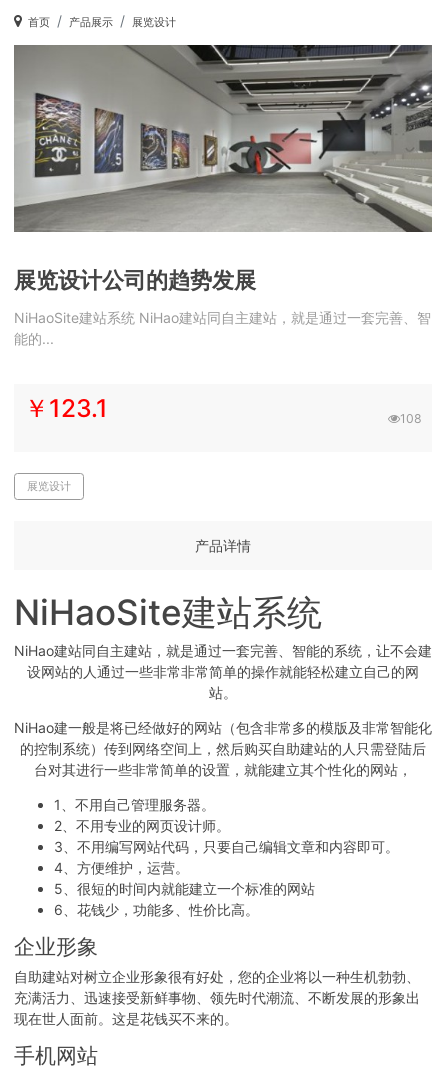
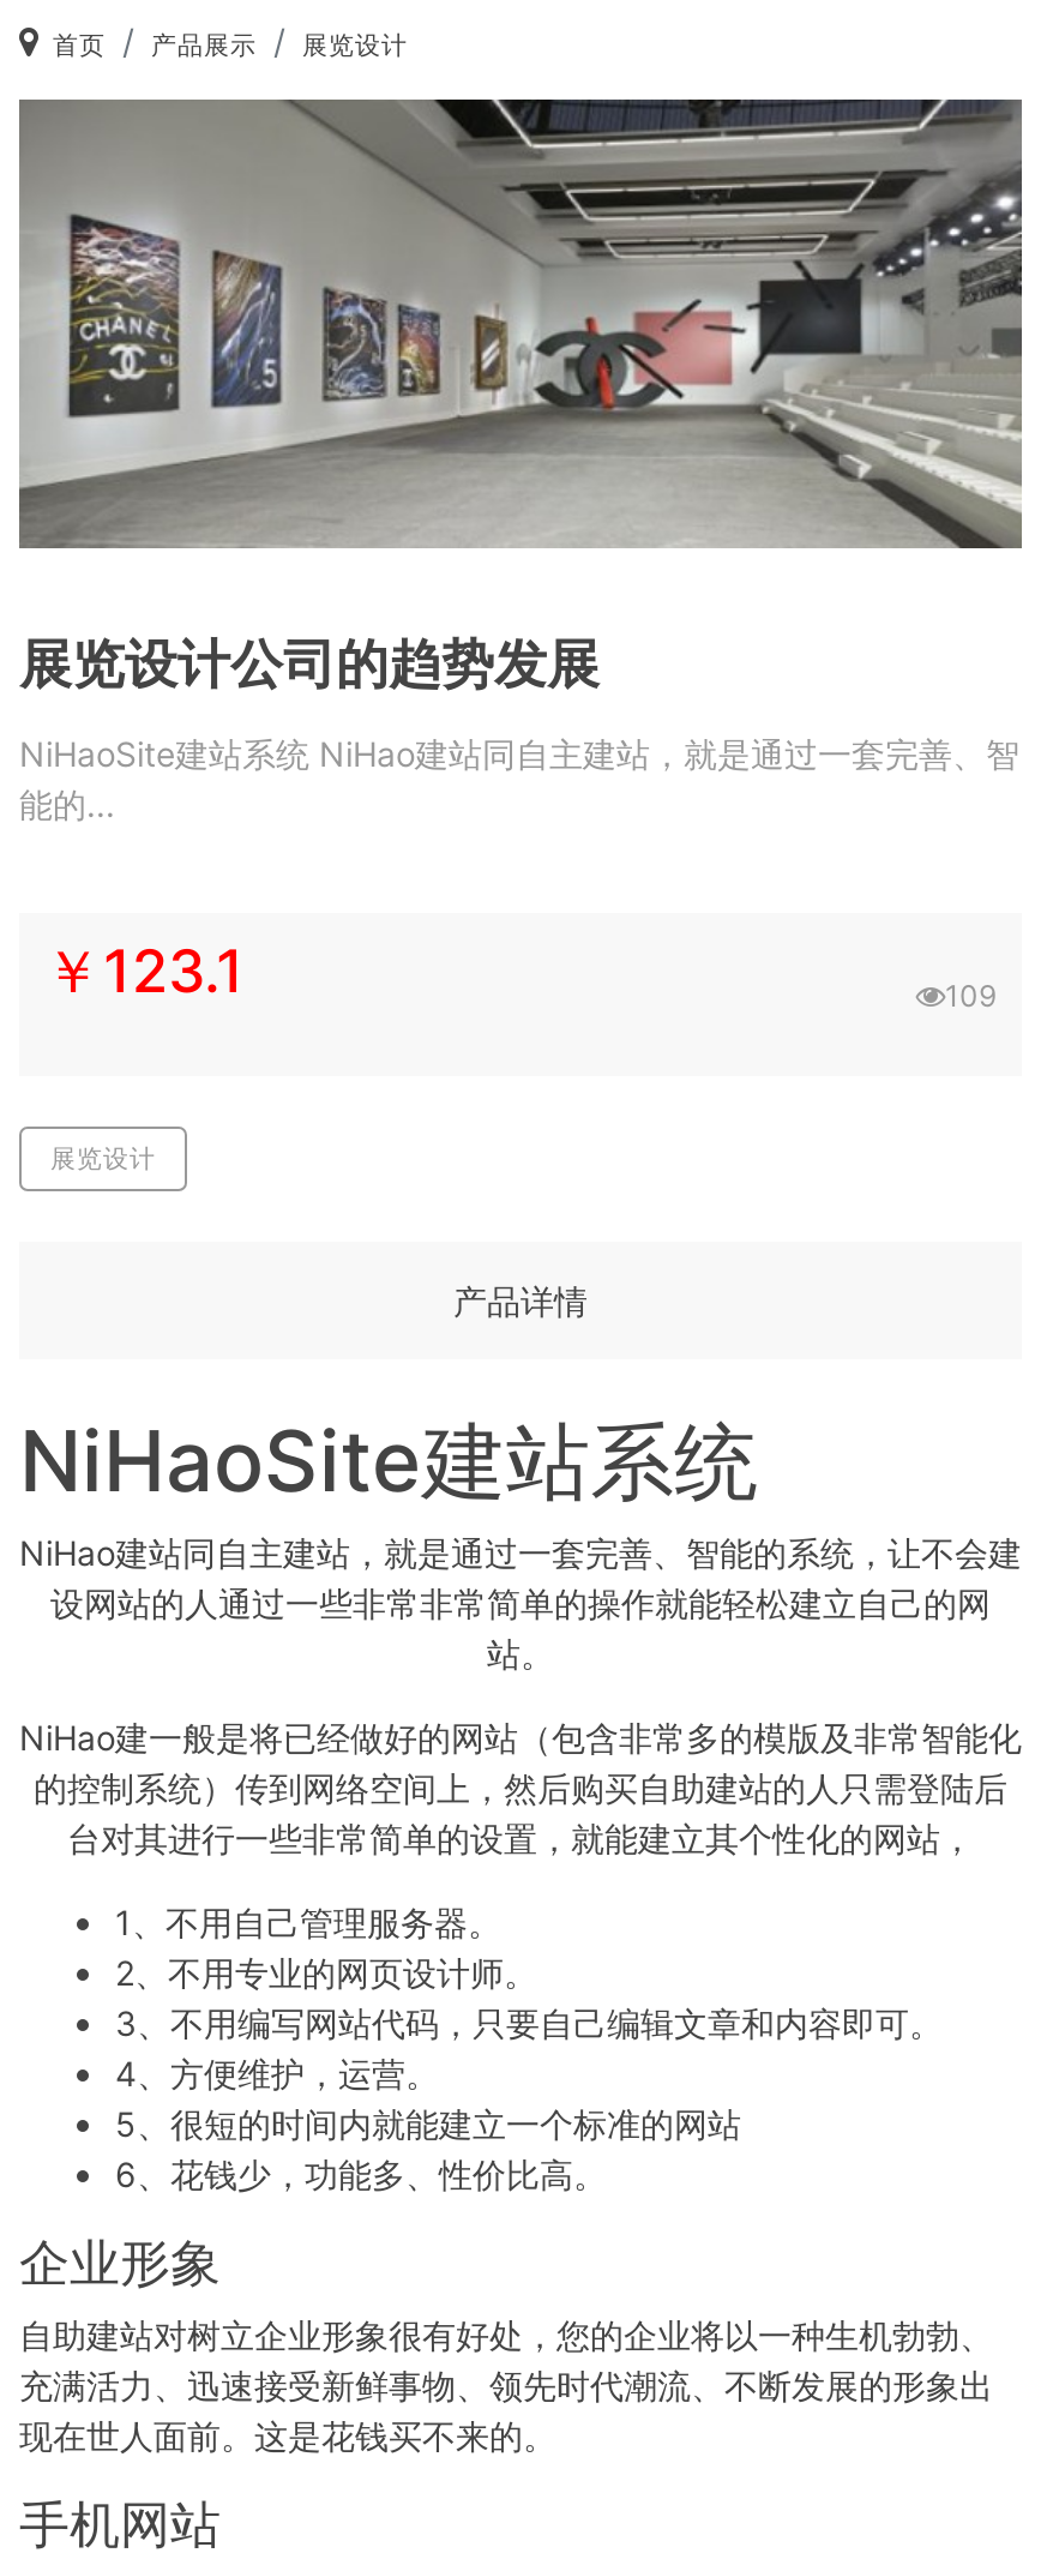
- 108
+ 109
